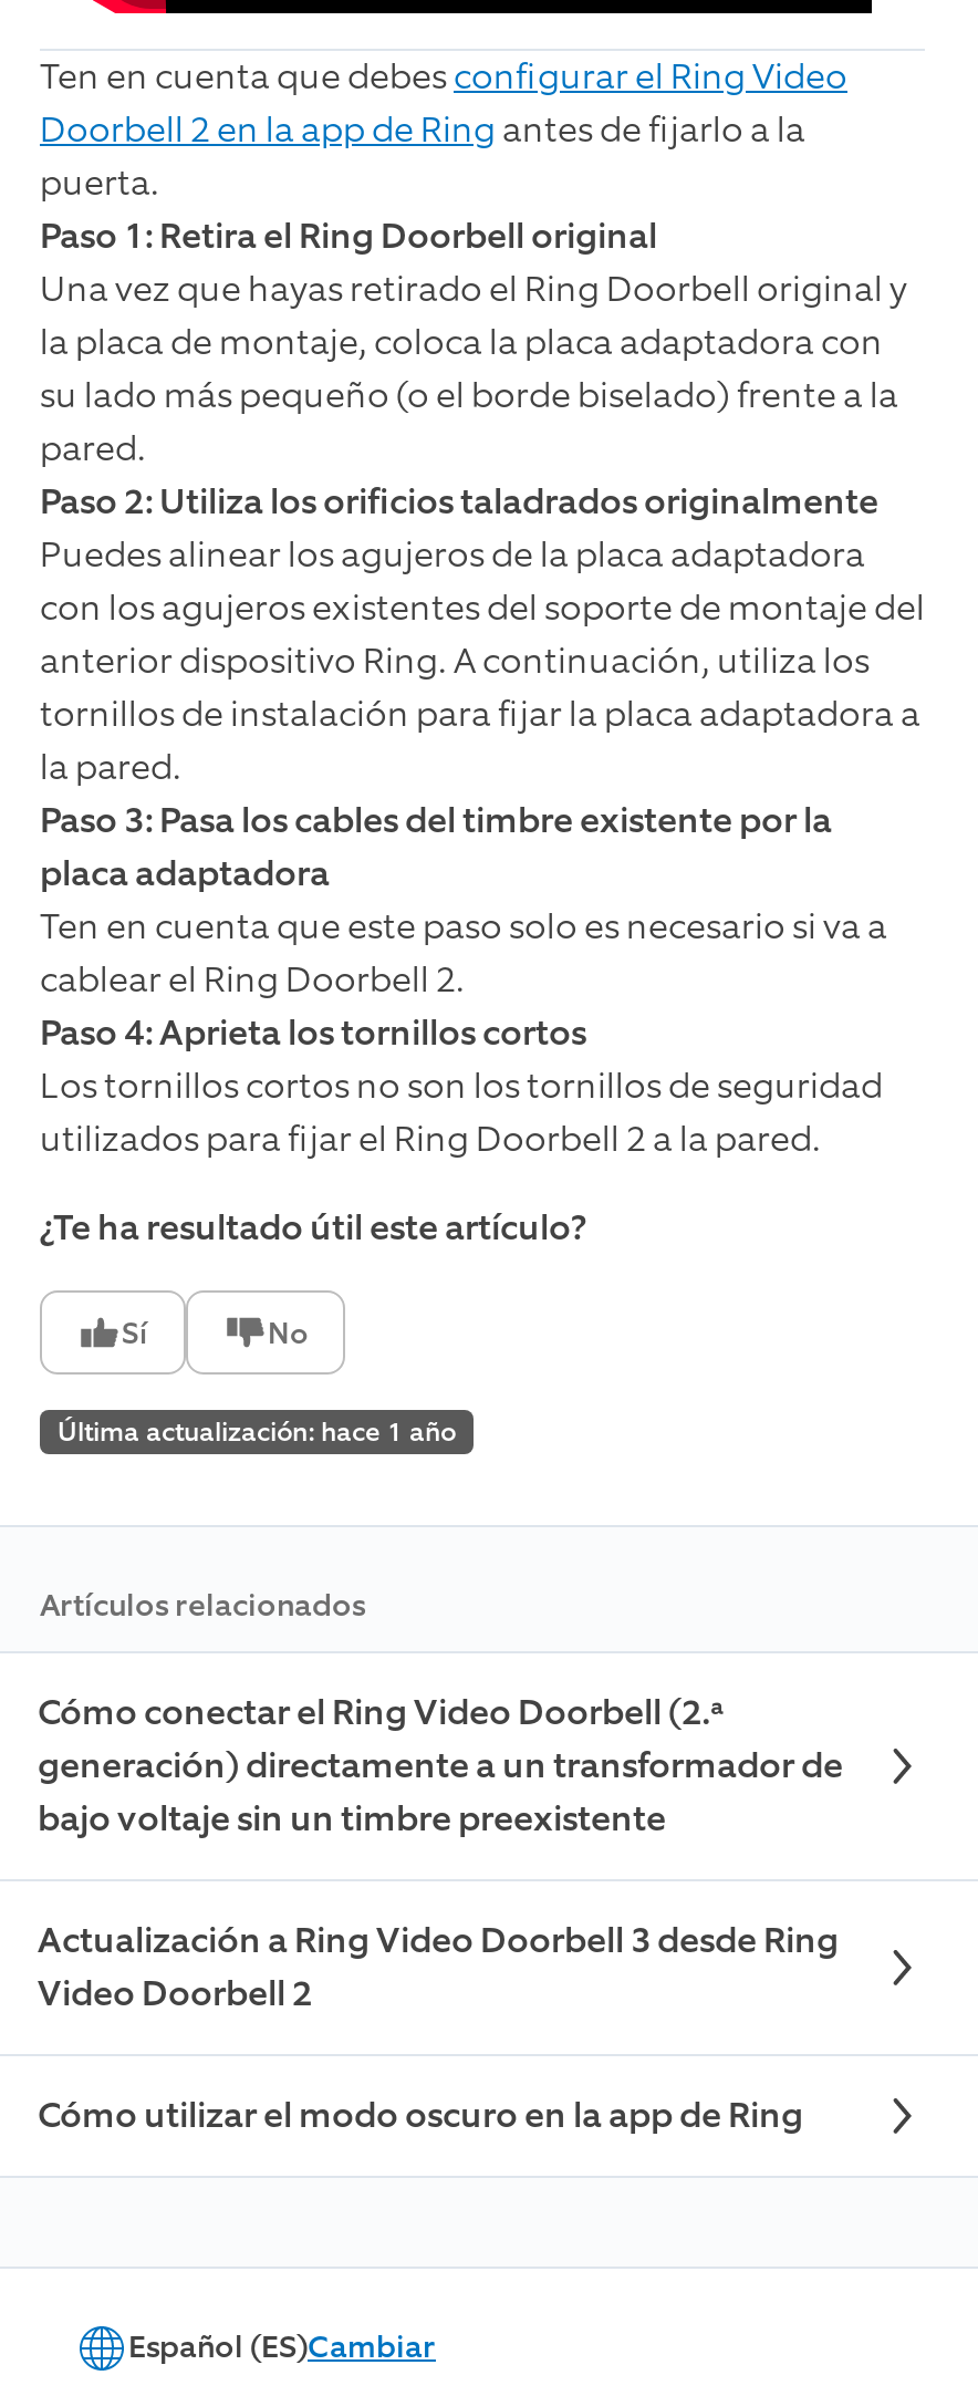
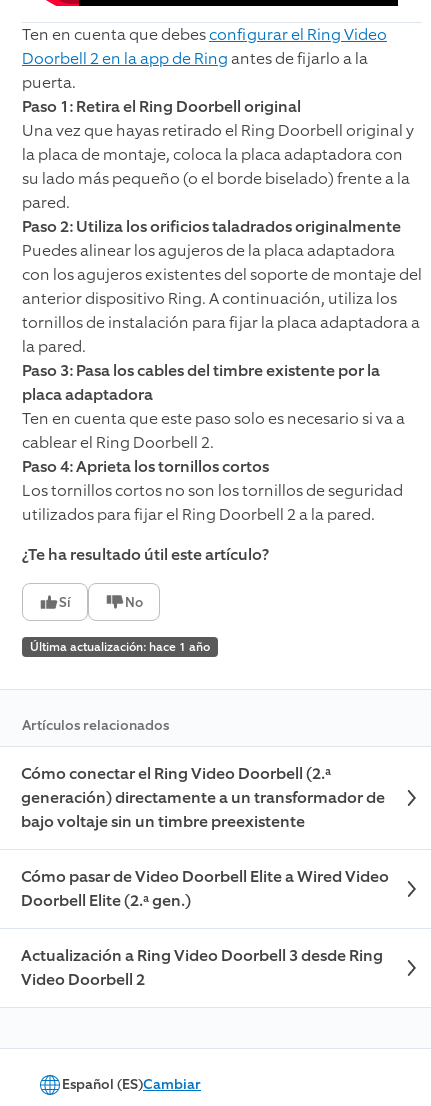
+ Cómo pasar de Video Doorbell Elite a Wired Video
+ Doorbell Elite (2.ª gen.)

moved down: Actualización a Ring Video Doorbell 3 desde Ring | Video Doorbell 2

- Cómo utilizar el modo oscuro en la app de Ring
